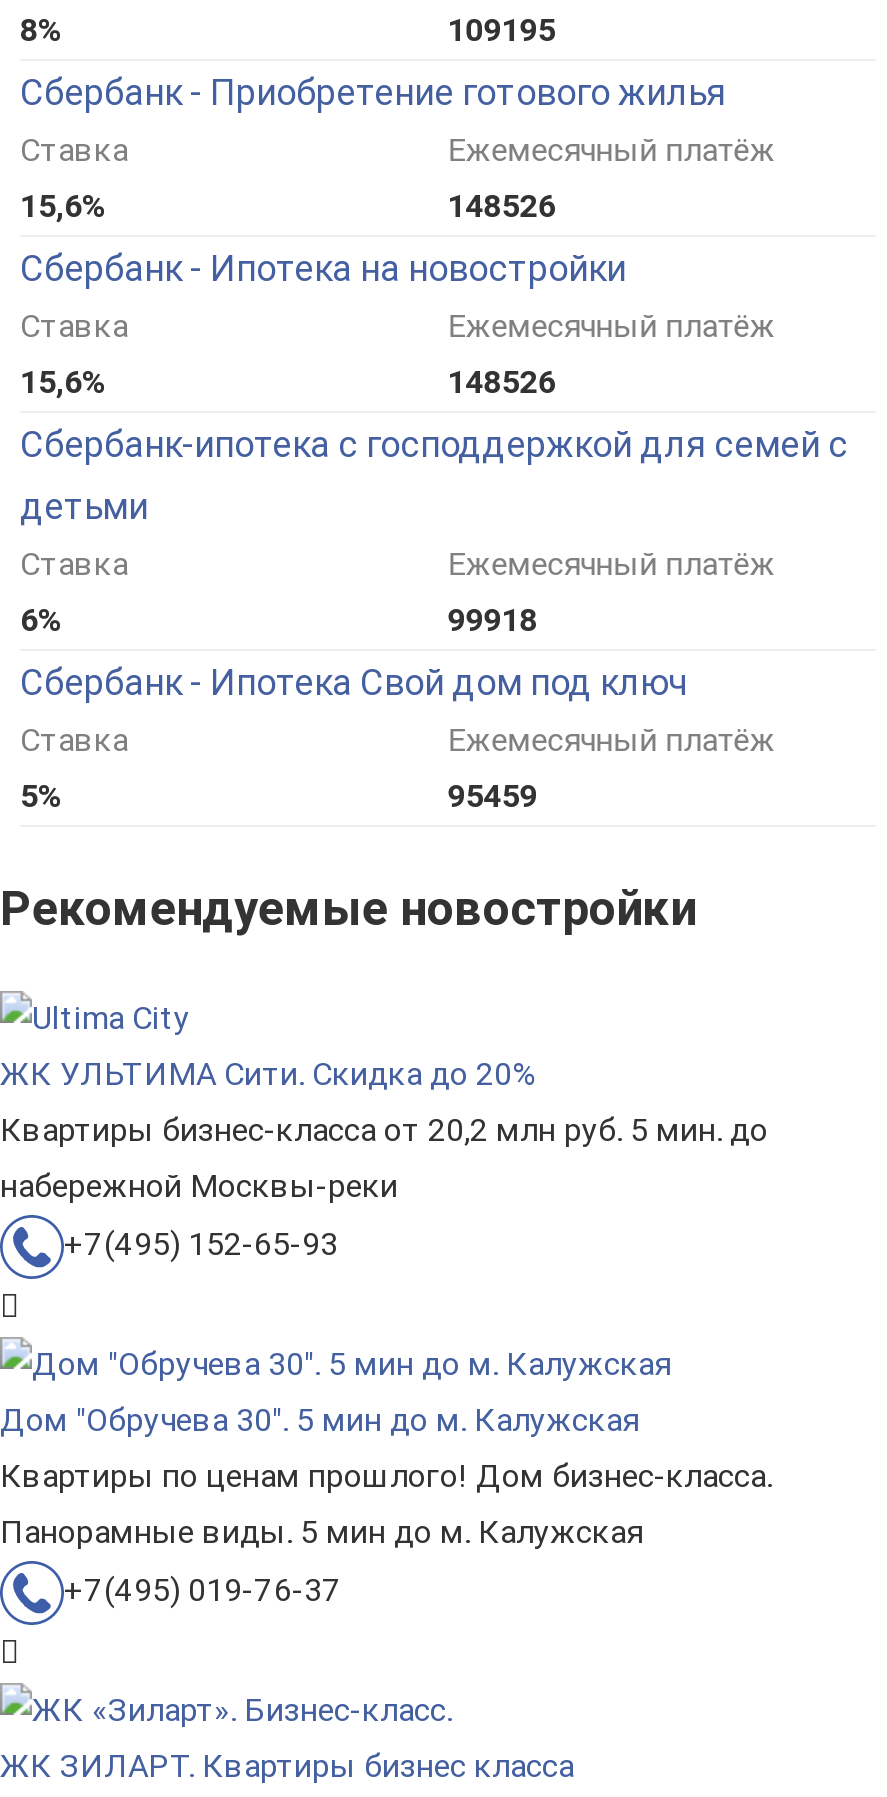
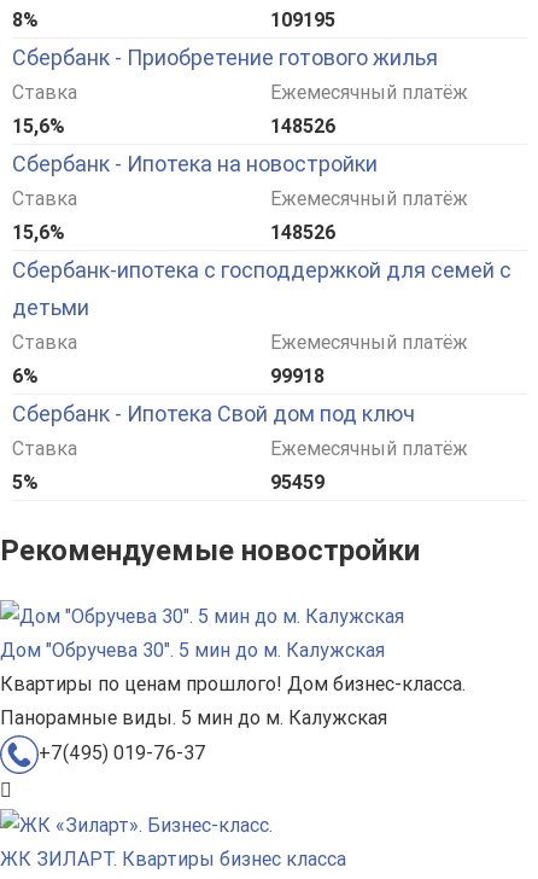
- ЖК УЛЬТИМА Сити. Скидка до 20%
- Квартиры бизнес-класса от 20,2 млн руб. 5 мин. до
- набережной Москвы-реки
- +7(495) 152-65-93
